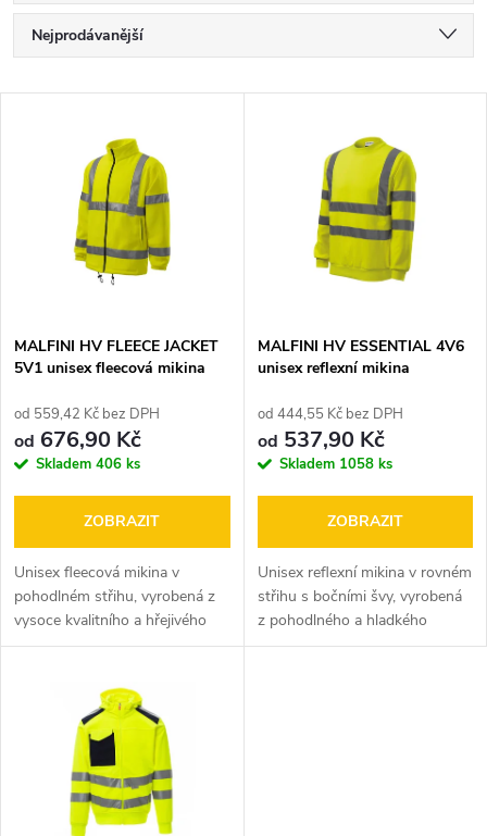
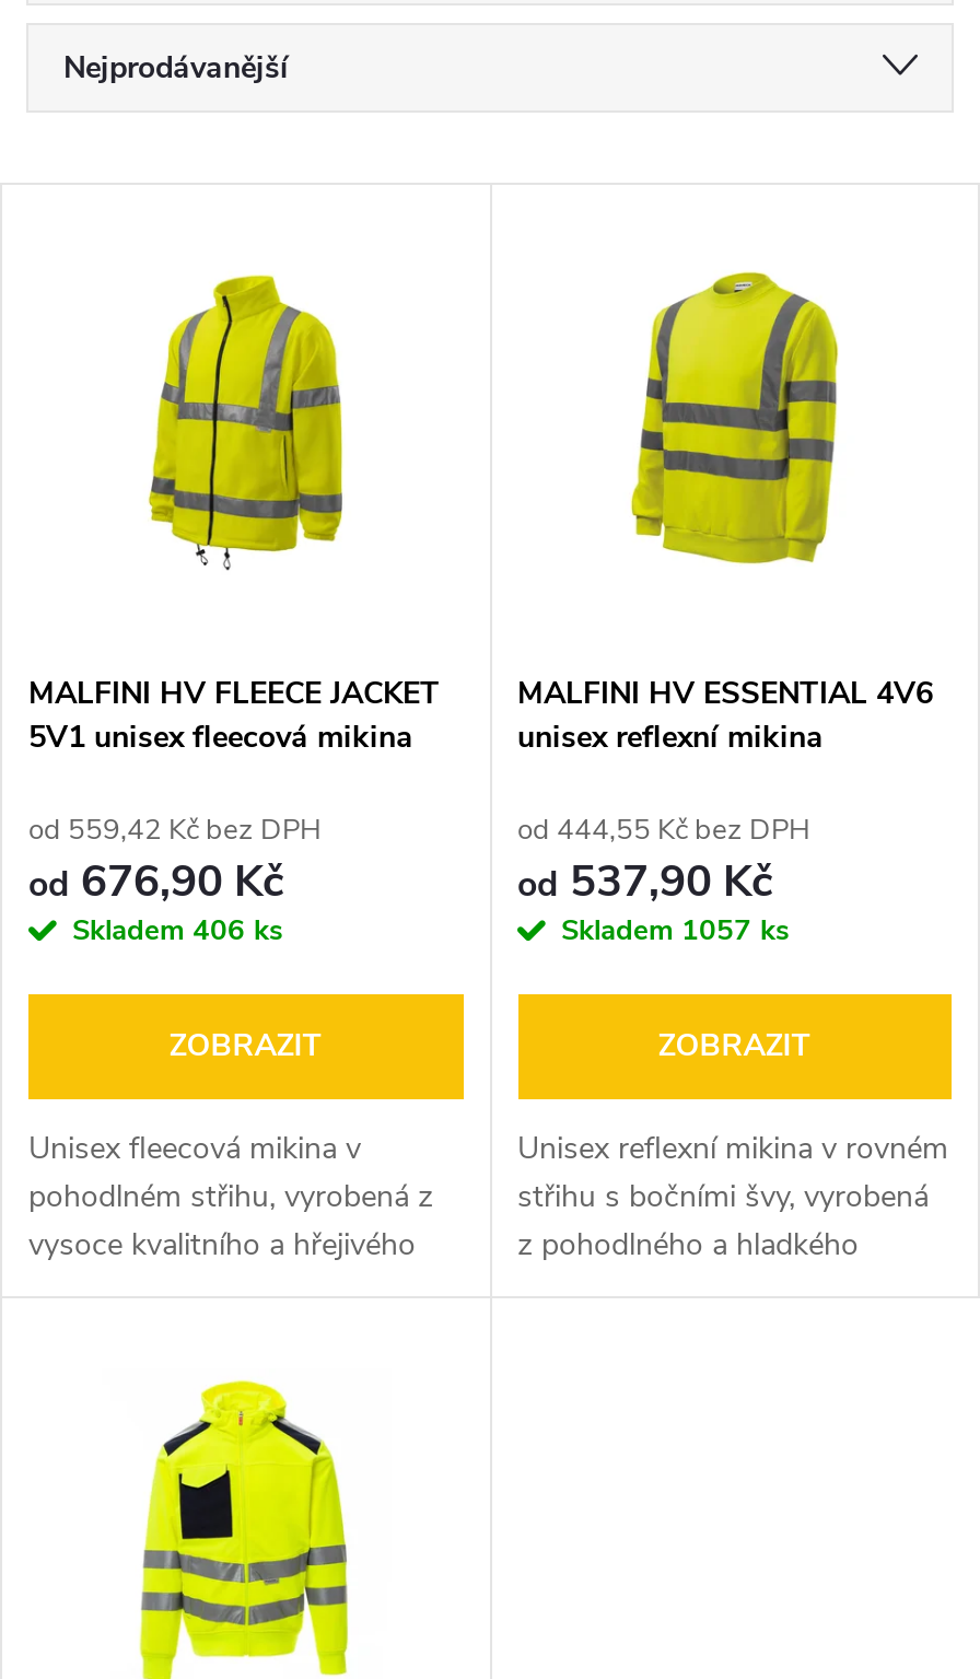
- Skladem 1058 ks
+ Skladem 1057 ks
